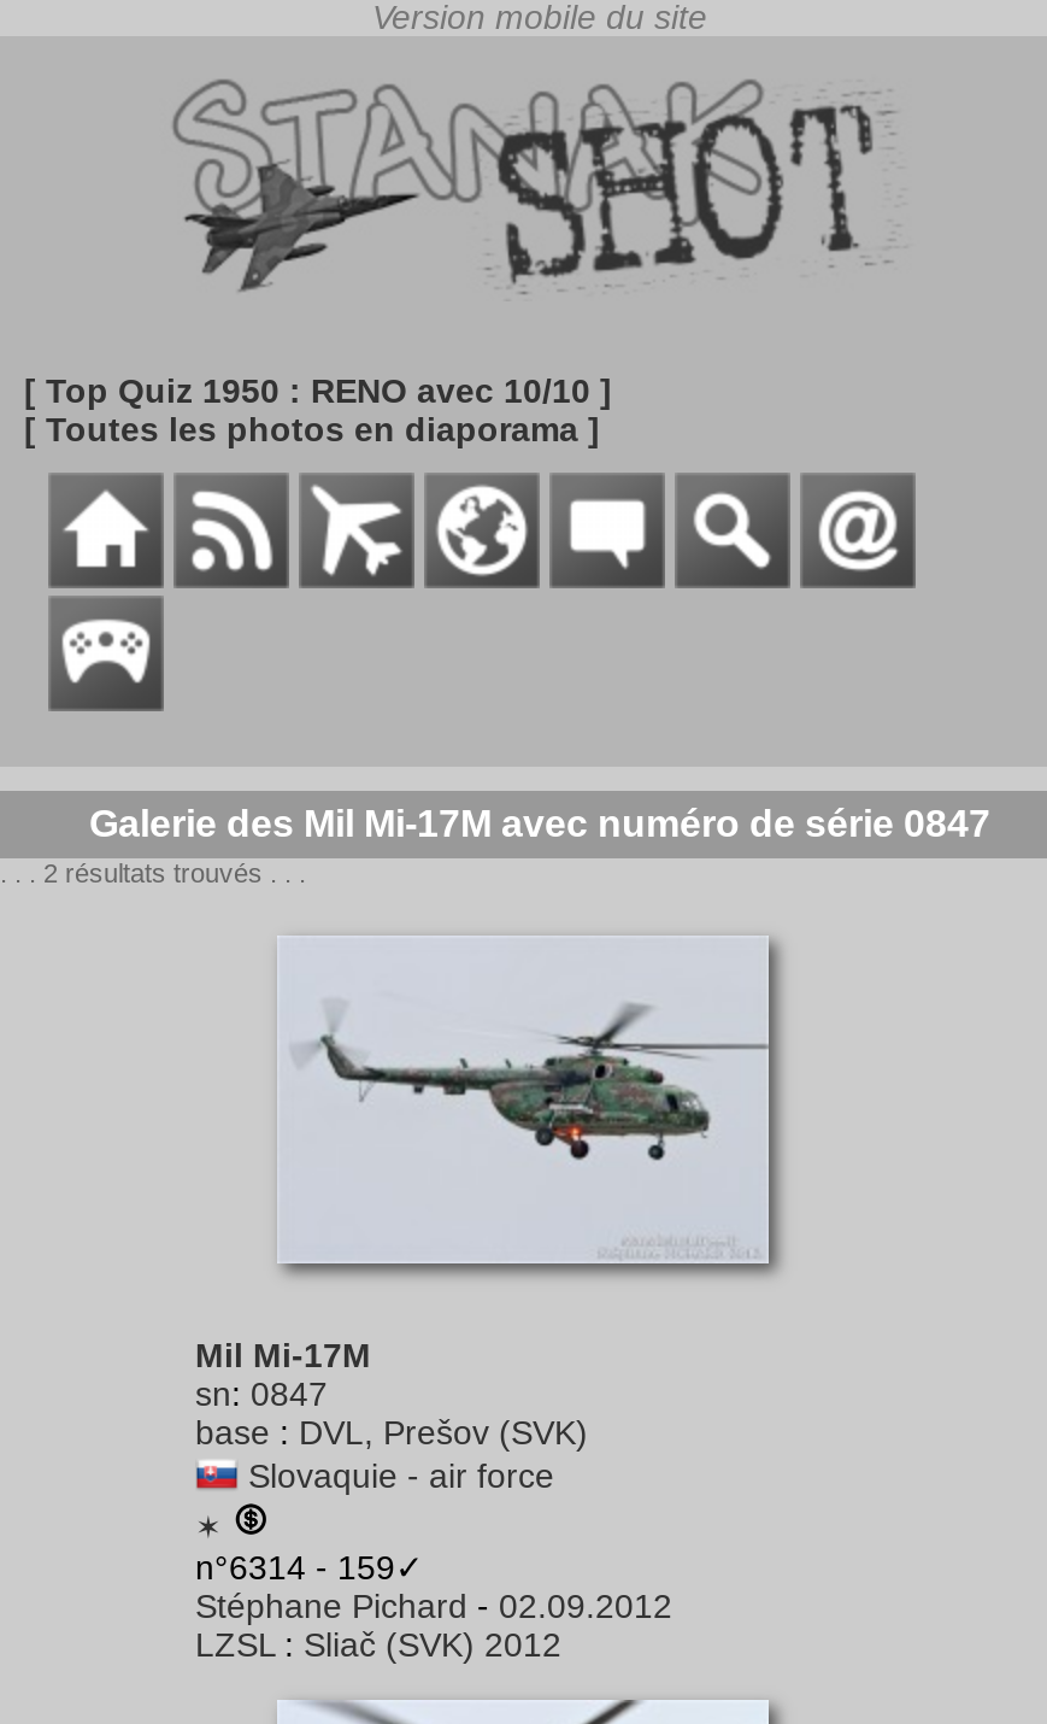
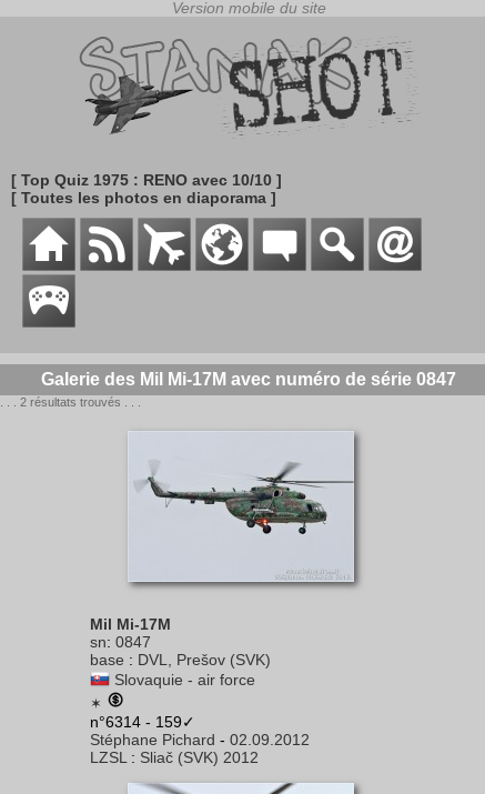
- [ Top Quiz 1950 : RENO avec 10/10 ]
+ [ Top Quiz 1975 : RENO avec 10/10 ]
